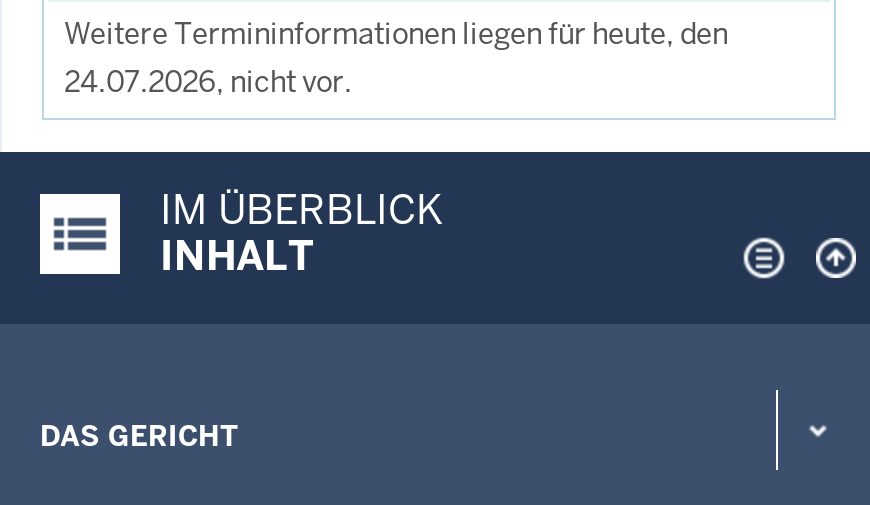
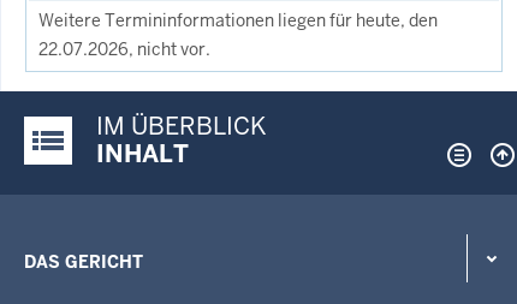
- 24.07.2026, nicht vor.
+ 22.07.2026, nicht vor.
